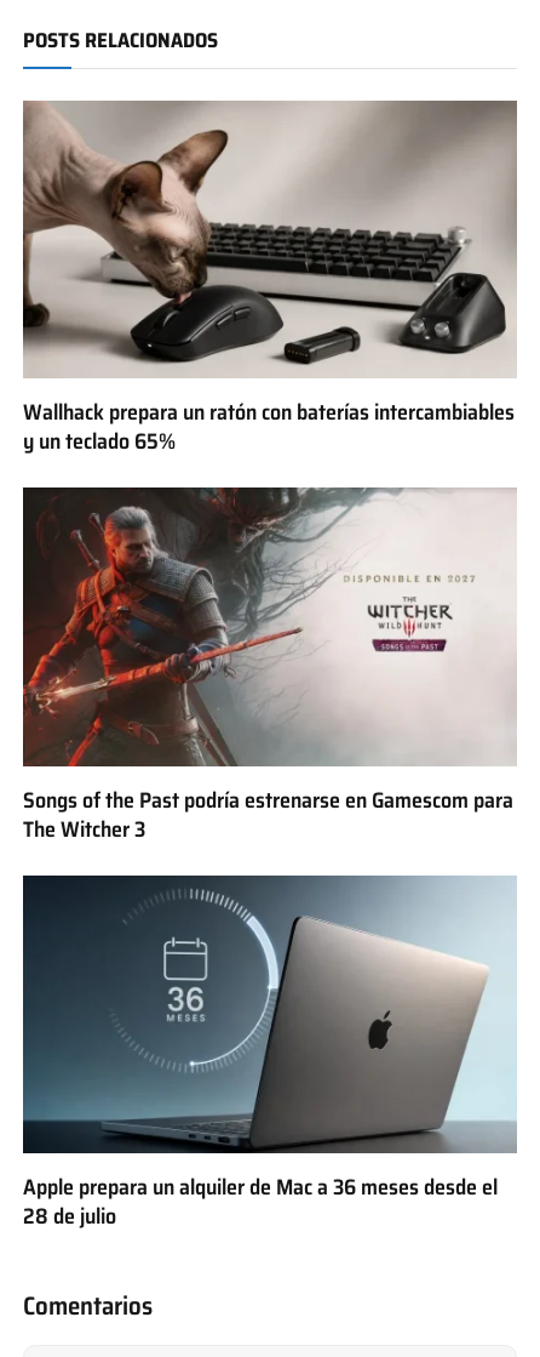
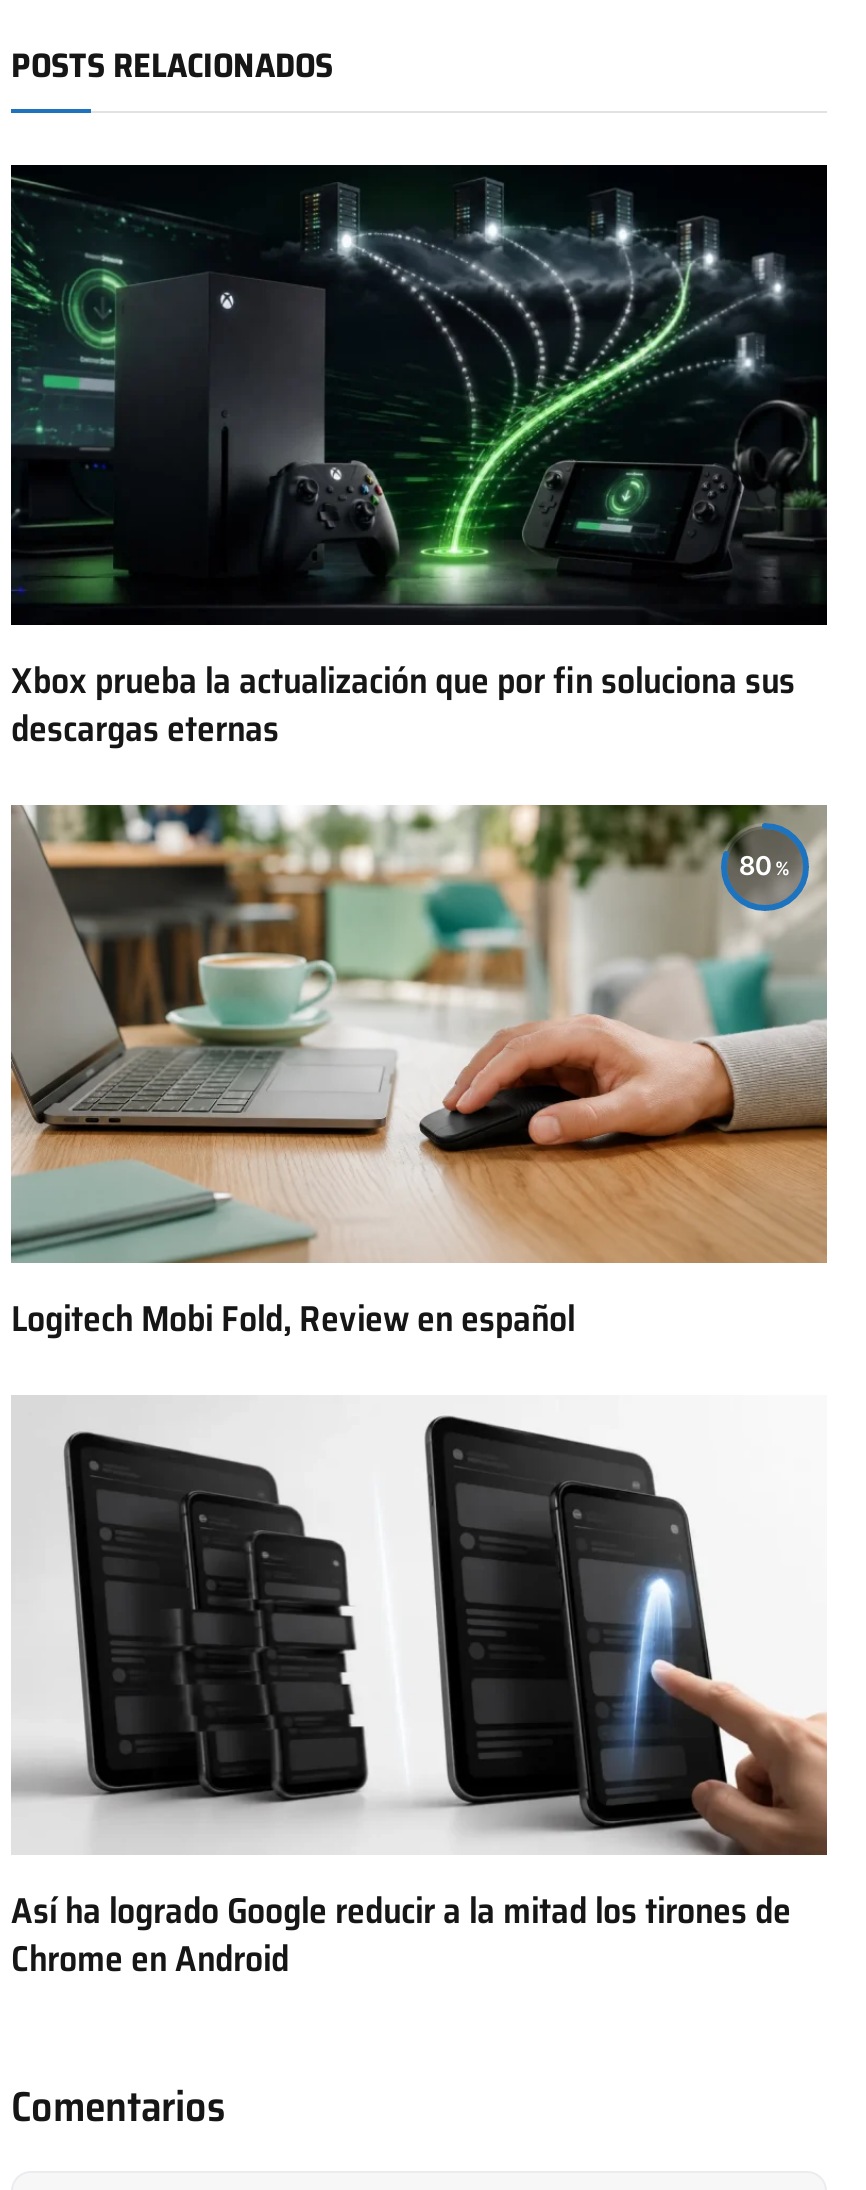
- [image]
- Wallhack prepara un ratón con baterías intercambiables
- y un teclado 65%
+ [image]
+ Xbox prueba la actualización que por fin soluciona sus
+ descargas eternas
+ 80

- [image]
- Songs of the Past podría estrenarse en Gamescom para
- The Witcher 3
+ [image]
+ Logitech Mobi Fold, Review en español

- [image]
- Apple prepara un alquiler de Mac a 36 meses desde el
- 28 de julio
+ [image]
+ Así ha logrado Google reducir a la mitad los tirones de
+ Chrome en Android
